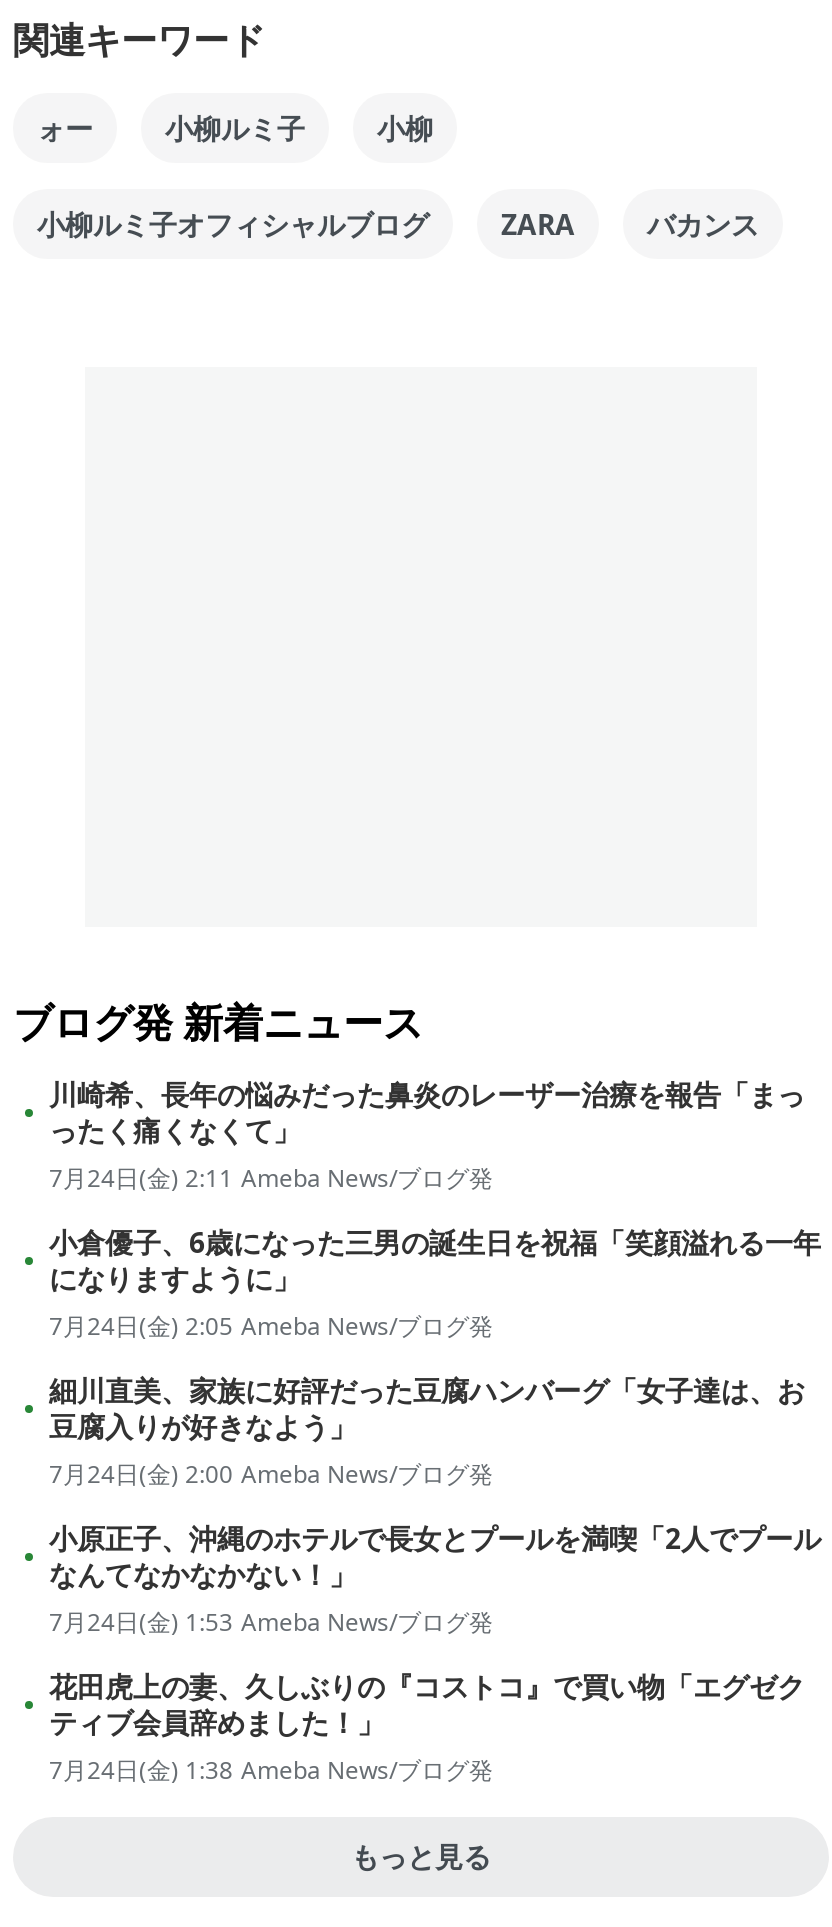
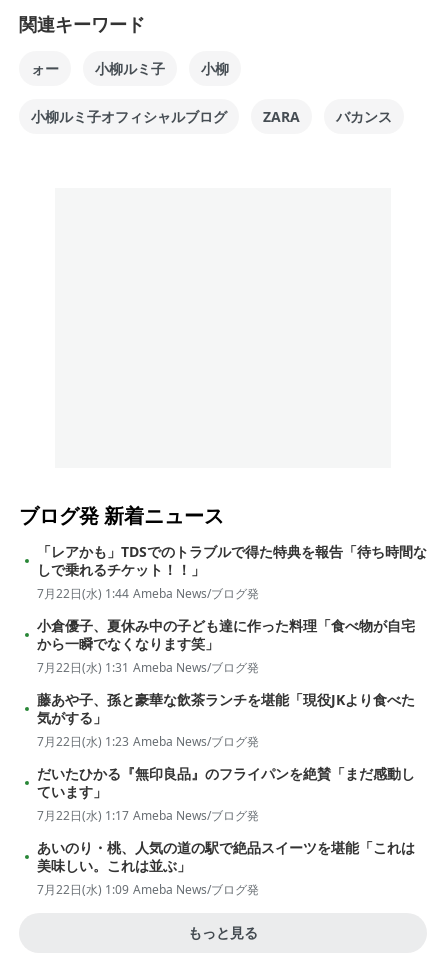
- 川崎希、長年の悩みだった鼻炎のレーザー治療を報告「まっ
- ったく痛くなくて」
- 7月24日(金) 2:11 Ameba News/ブログ発
+ 「レアかも」TDSでのトラブルで得た特典を報告「待ち時間な
+ しで乗れるチケット！！」
+ 7月22日(水) 1:44 Ameba News/ブログ発

- 小倉優子、6歳になった三男の誕生日を祝福「笑顔溢れる一年
- になりますように」
- 7月24日(金) 2:05 Ameba News/ブログ発
+ 小倉優子、夏休み中の子ども達に作った料理「食べ物が自宅
+ から一瞬でなくなります笑」
+ 7月22日(水) 1:31 Ameba News/ブログ発

- 細川直美、家族に好評だった豆腐ハンバーグ「女子達は、お
- 豆腐入りが好きなよう」
- 7月24日(金) 2:00 Ameba News/ブログ発
+ 藤あや子、孫と豪華な飲茶ランチを堪能「現役JKより食べた
+ 気がする」
+ 7月22日(水) 1:23 Ameba News/ブログ発

- 小原正子、沖縄のホテルで長女とプールを満喫「2人でプール
- なんてなかなかない！」
- 7月24日(金) 1:53 Ameba News/ブログ発
+ だいたひかる『無印良品』のフライパンを絶賛「まだ感動し
+ ています」
+ 7月22日(水) 1:17 Ameba News/ブログ発

- 花田虎上の妻、久しぶりの『コストコ』で買い物「エグゼク
- ティブ会員辞めました！」
- 7月24日(金) 1:38 Ameba News/ブログ発
+ あいのり・桃、人気の道の駅で絶品スイーツを堪能「これは
+ 美味しい。これは並ぶ」
+ 7月22日(水) 1:09 Ameba News/ブログ発
